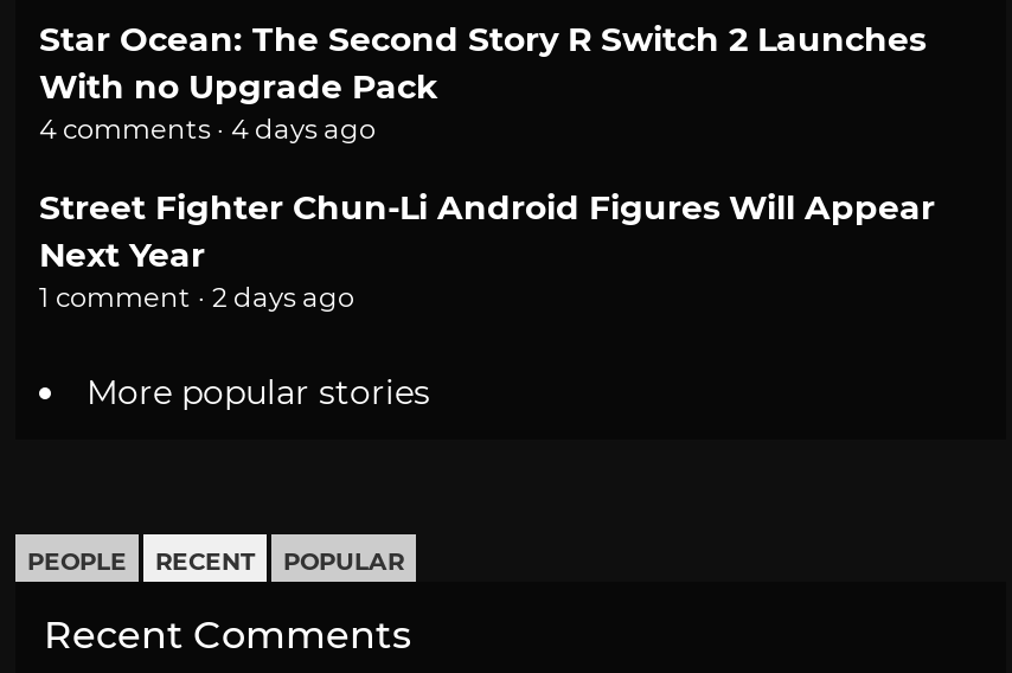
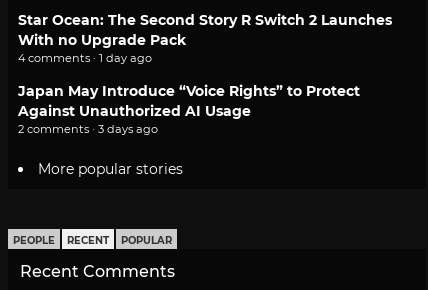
- 4 comments · 4 days ago
+ 4 comments · 1 day ago

- Street Fighter Chun-Li Android Figures Will Appear
- Next Year
- 1 comment · 2 days ago
+ Japan May Introduce “Voice Rights” to Protect
+ Against Unauthorized AI Usage
+ 2 comments · 3 days ago
